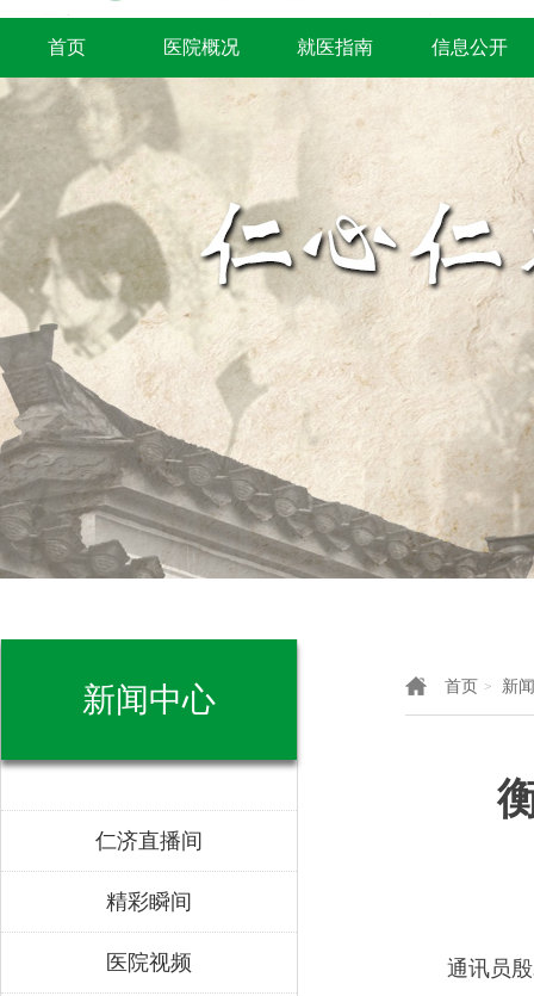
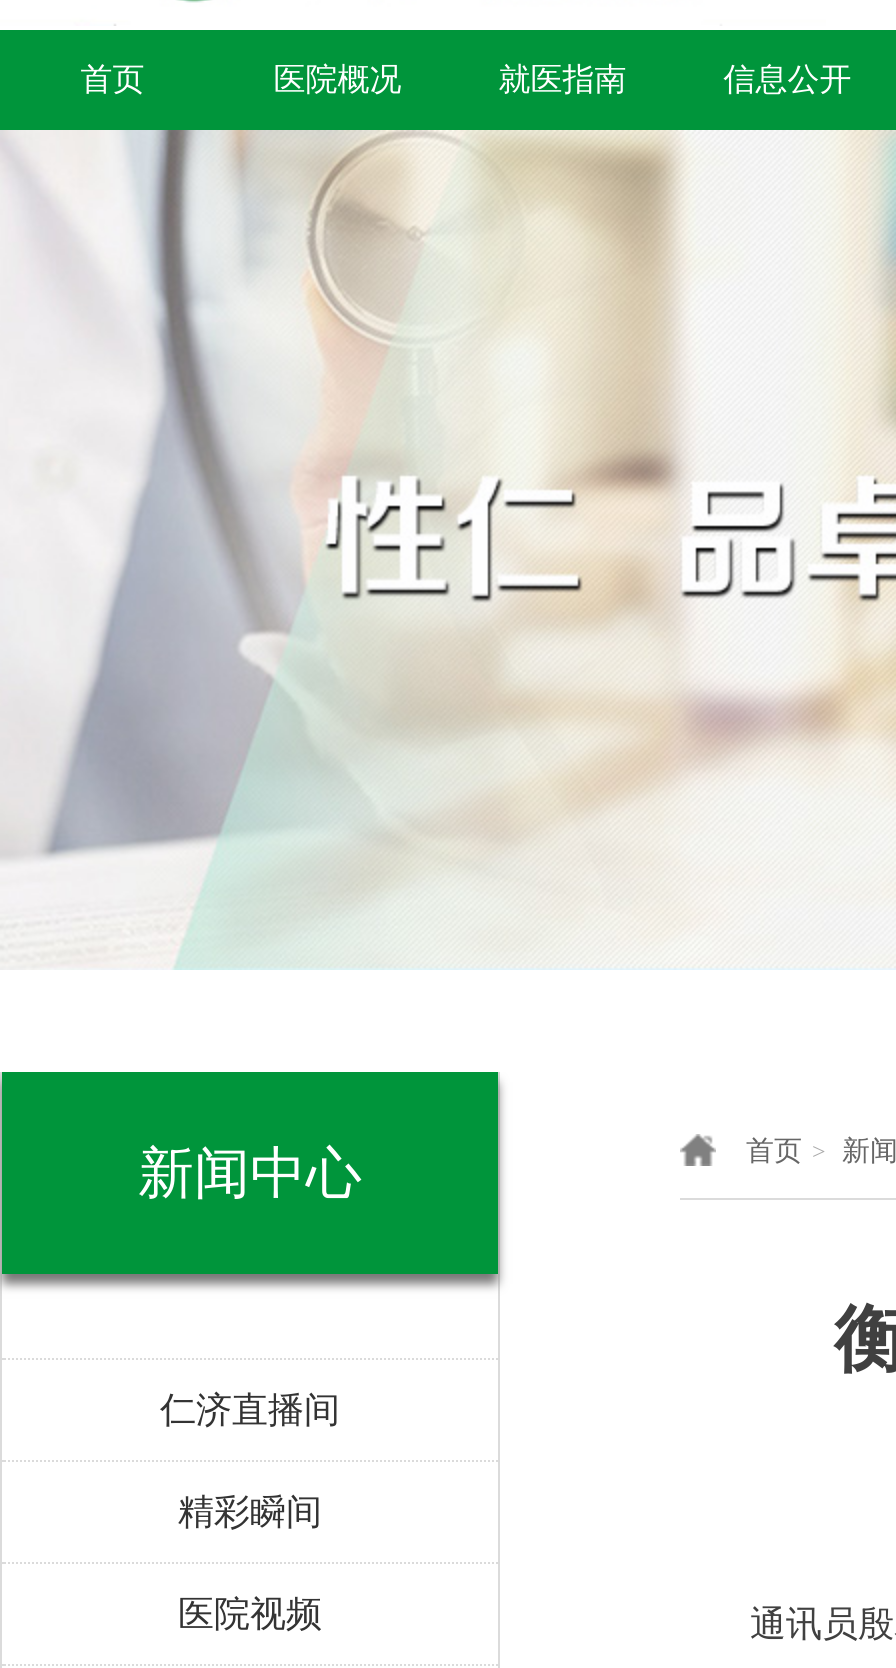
- [image]
+ [image]
